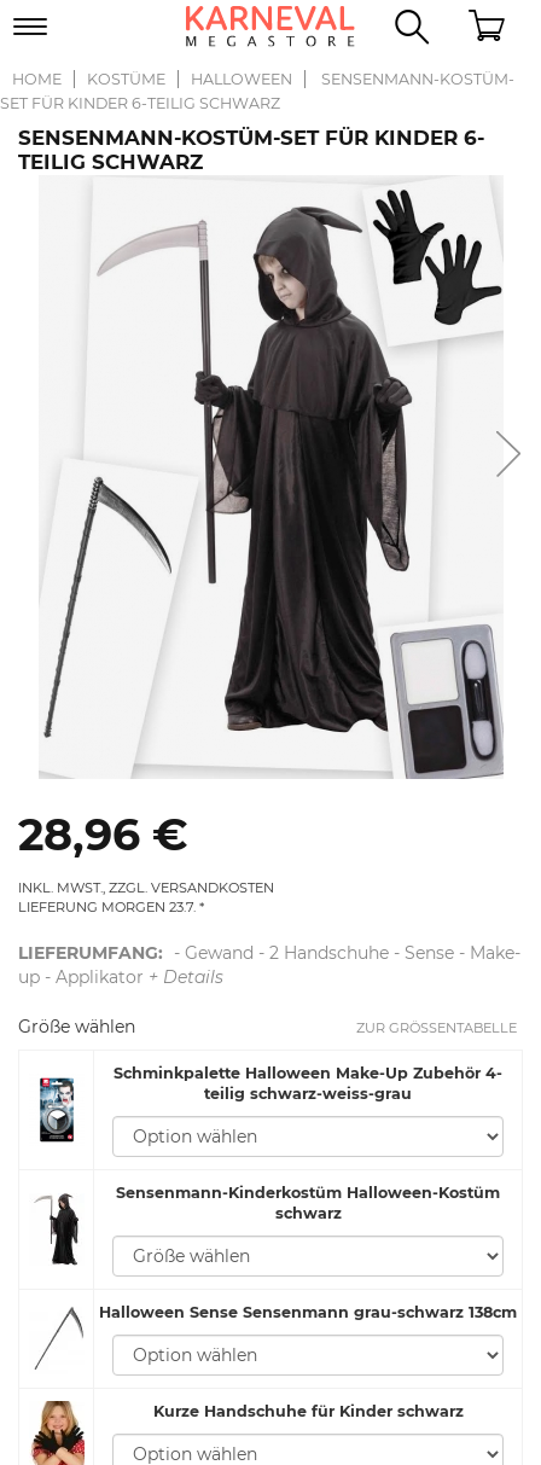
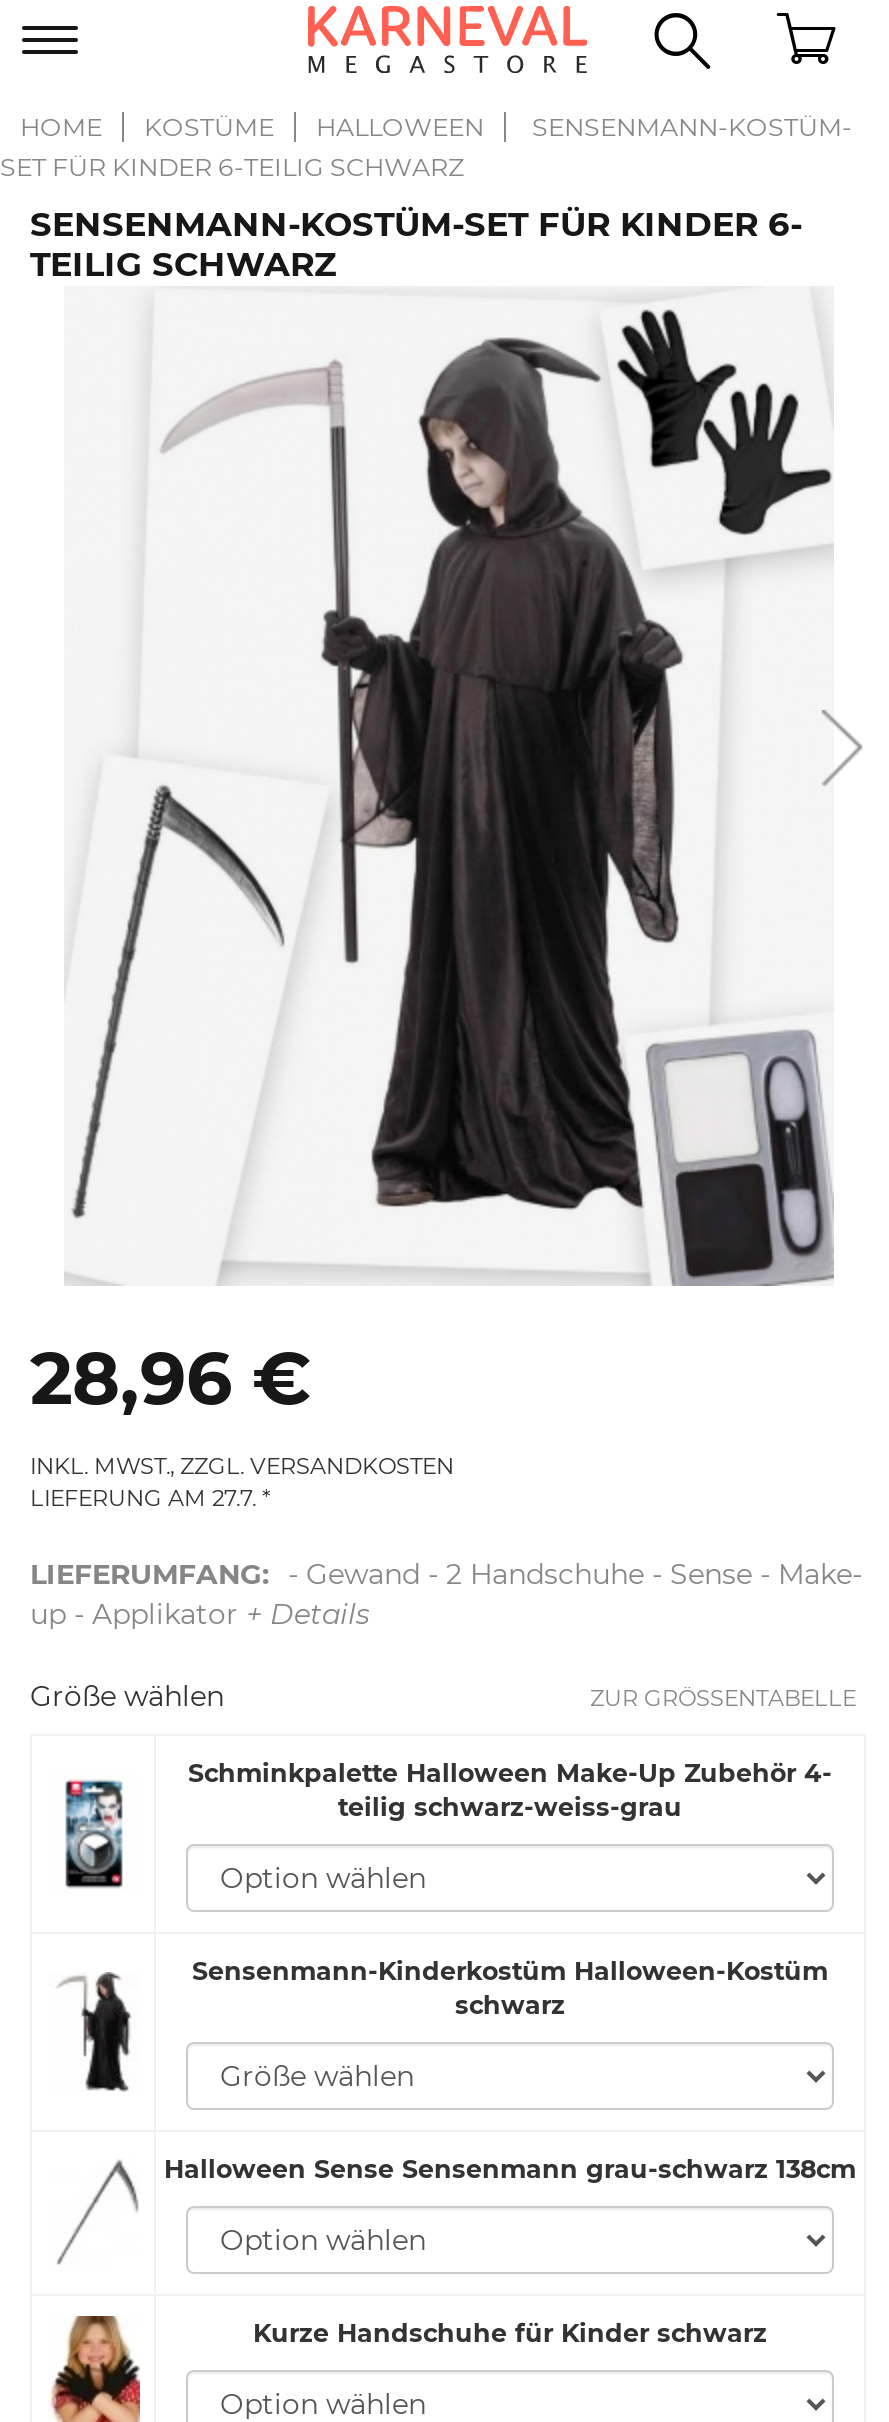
- LIEFERUNG MORGEN 23.7.
+ LIEFERUNG AM 27.7.
